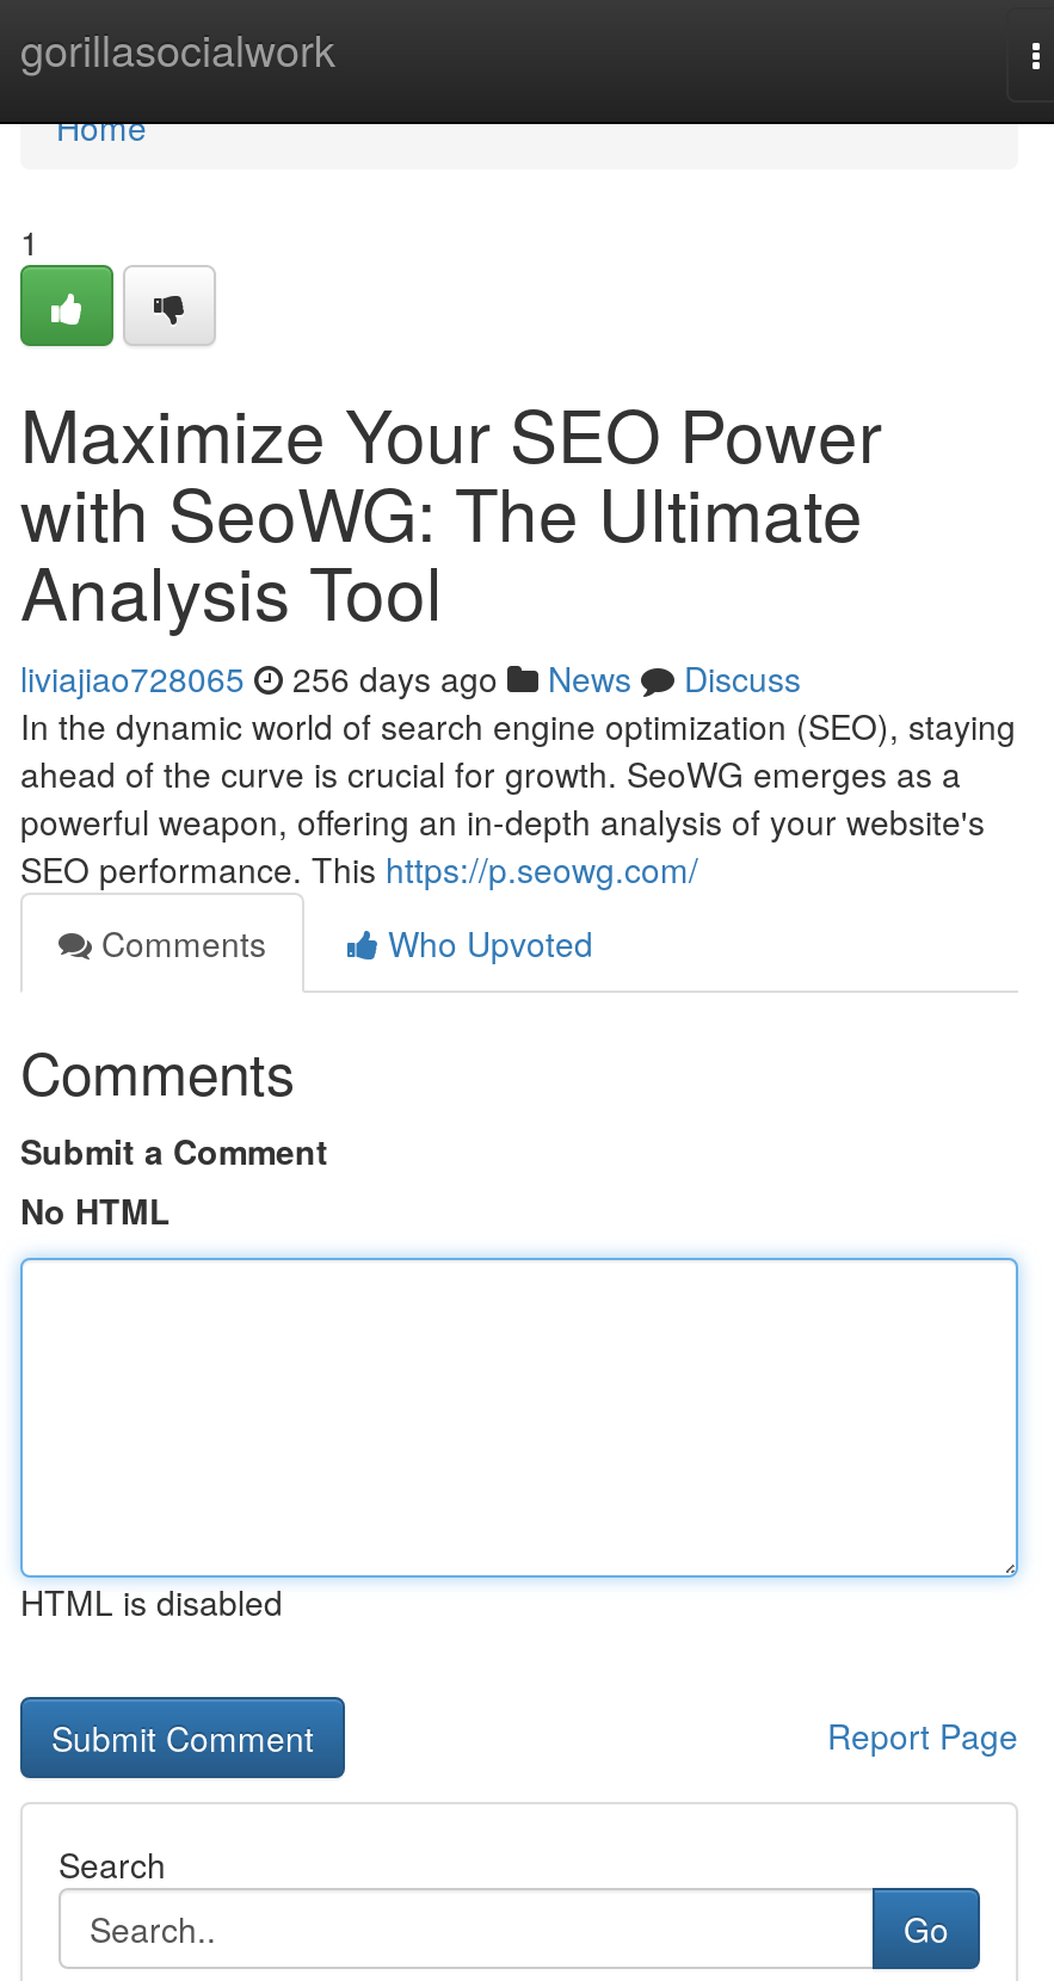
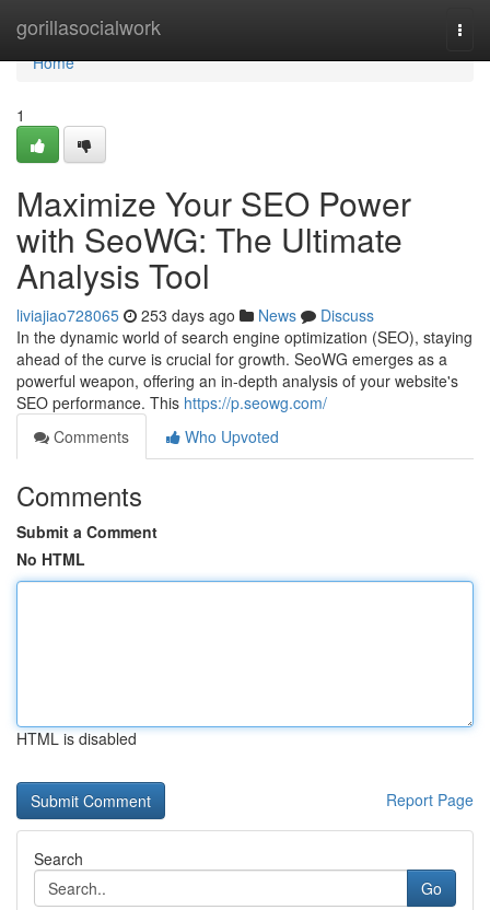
- liviajiao728065 256 days ago News Discuss
+ liviajiao728065 253 days ago News Discuss
